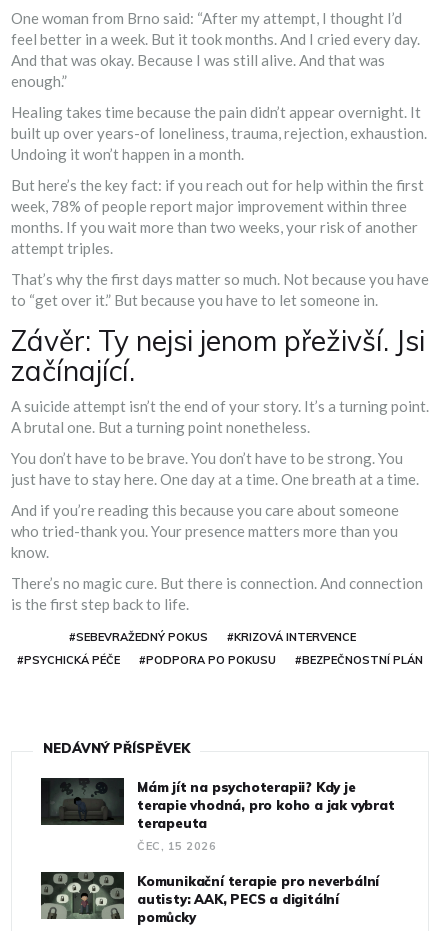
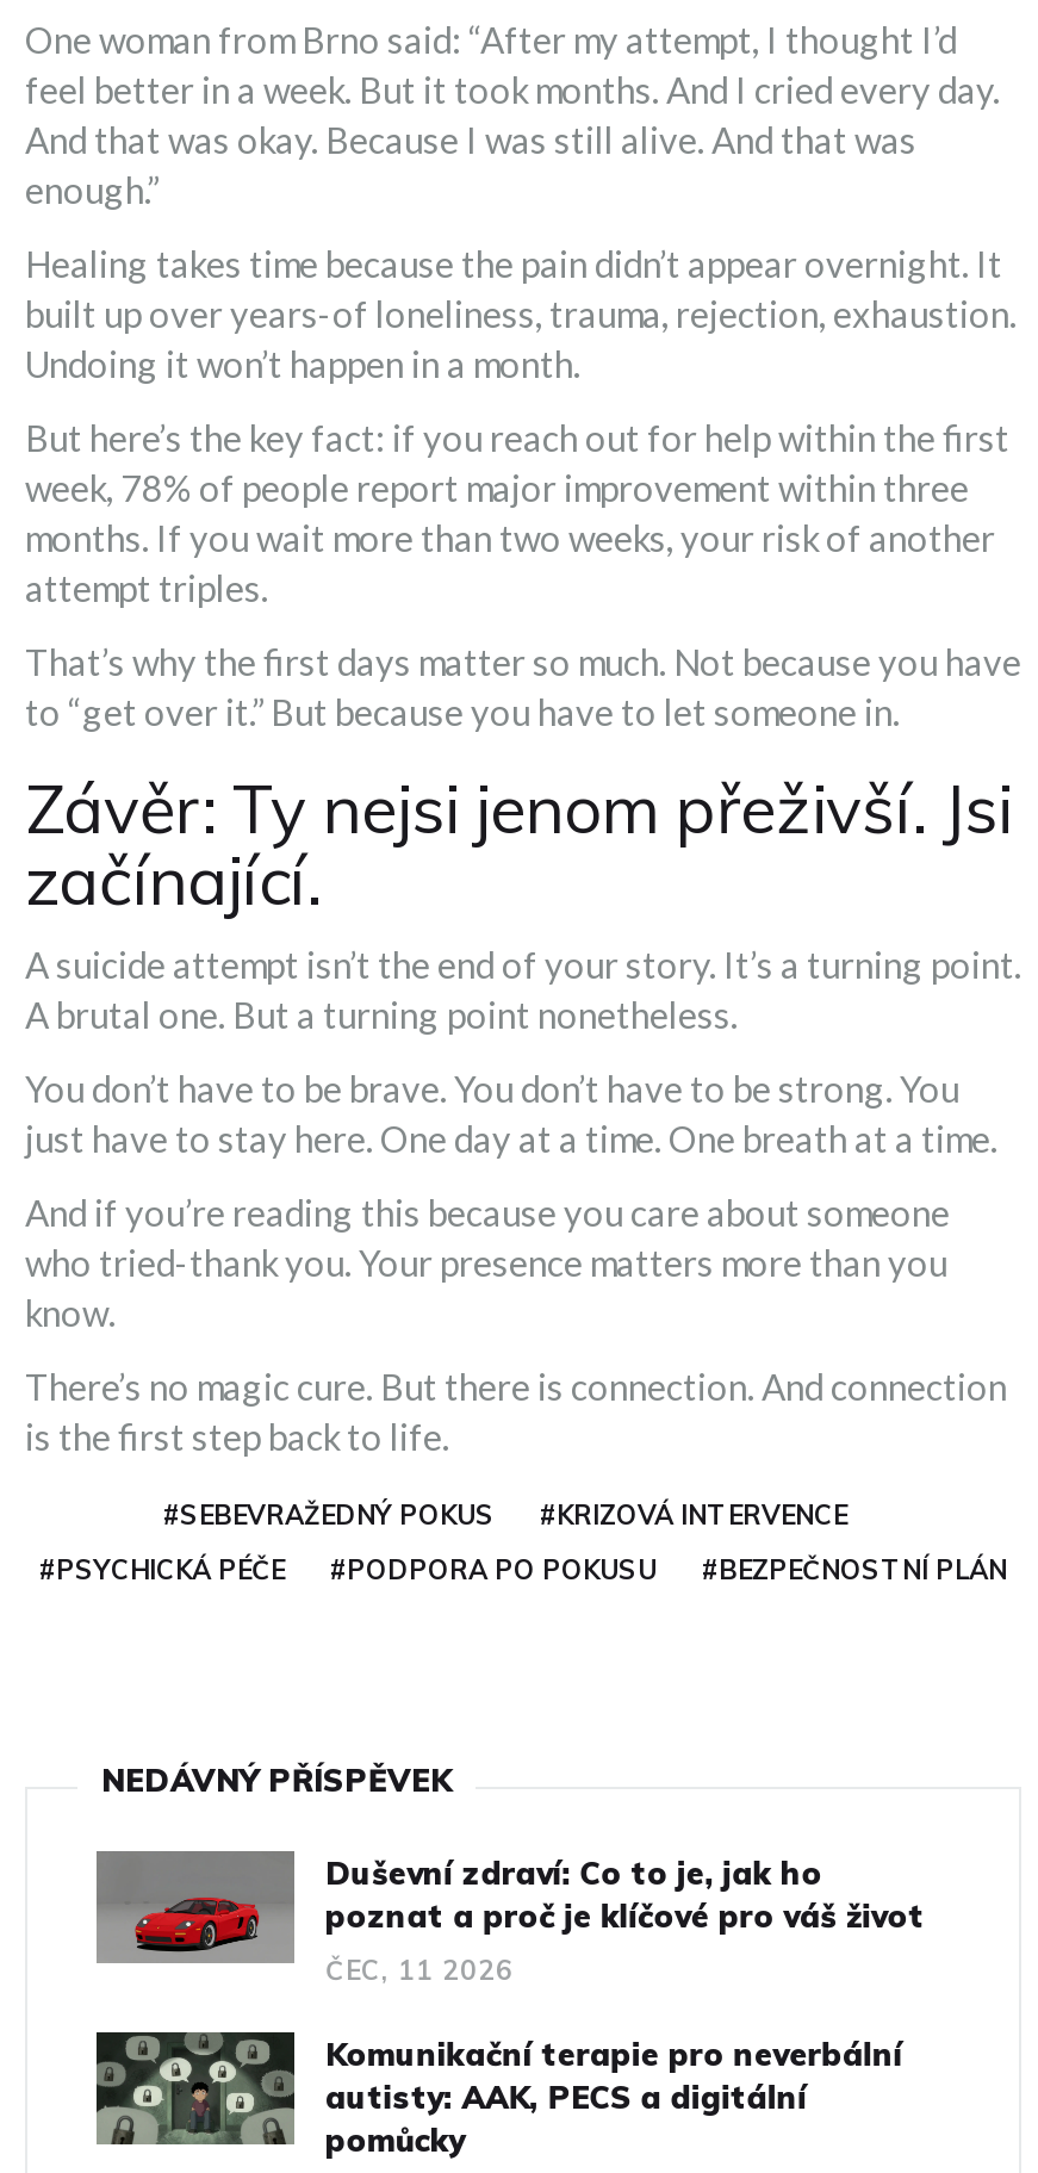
- [image]
- Mám jít na psychoterapii? Kdy je
- terapie vhodná, pro koho a jak vybrat
- terapeuta
+ [image]
+ Duševní zdraví: Co to je, jak ho
+ poznat a proč je klíčové pro váš život

- ČEC, 15 2026
+ ČEC, 11 2026
